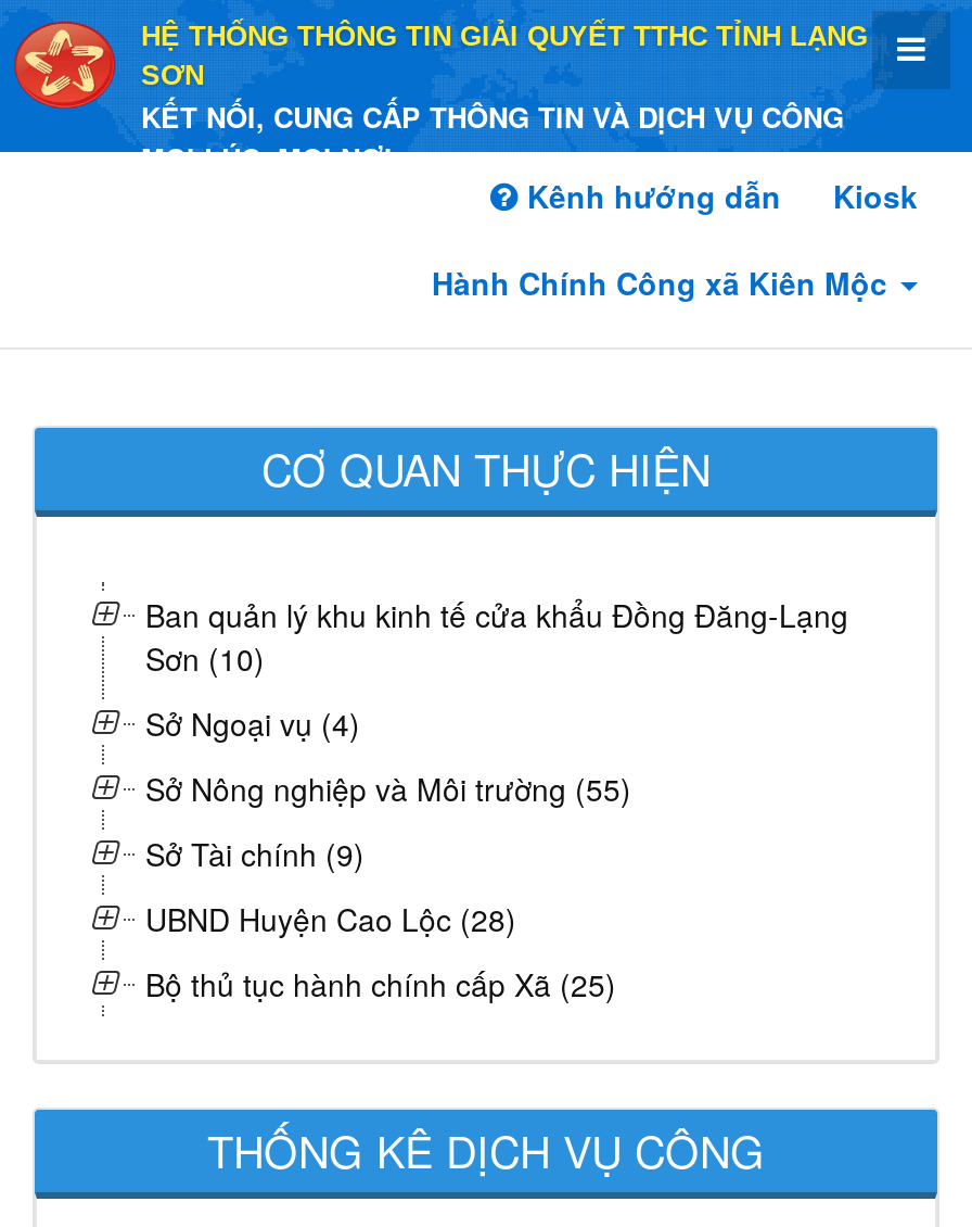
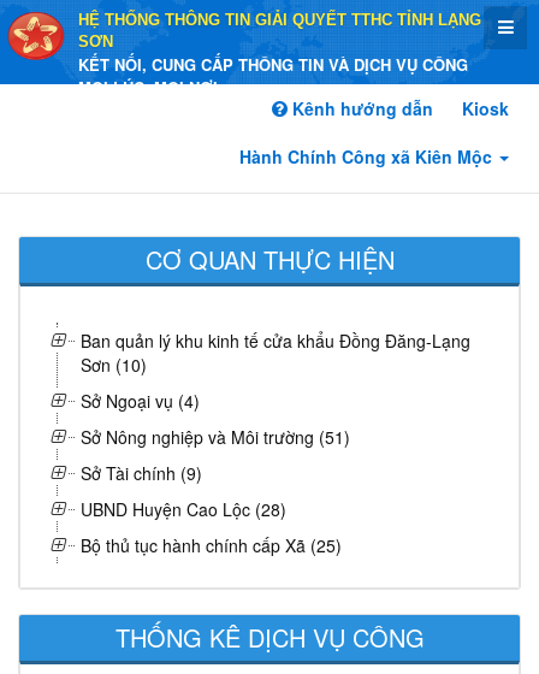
- Sở Nông nghiệp và Môi trường (55)
+ Sở Nông nghiệp và Môi trường (51)
